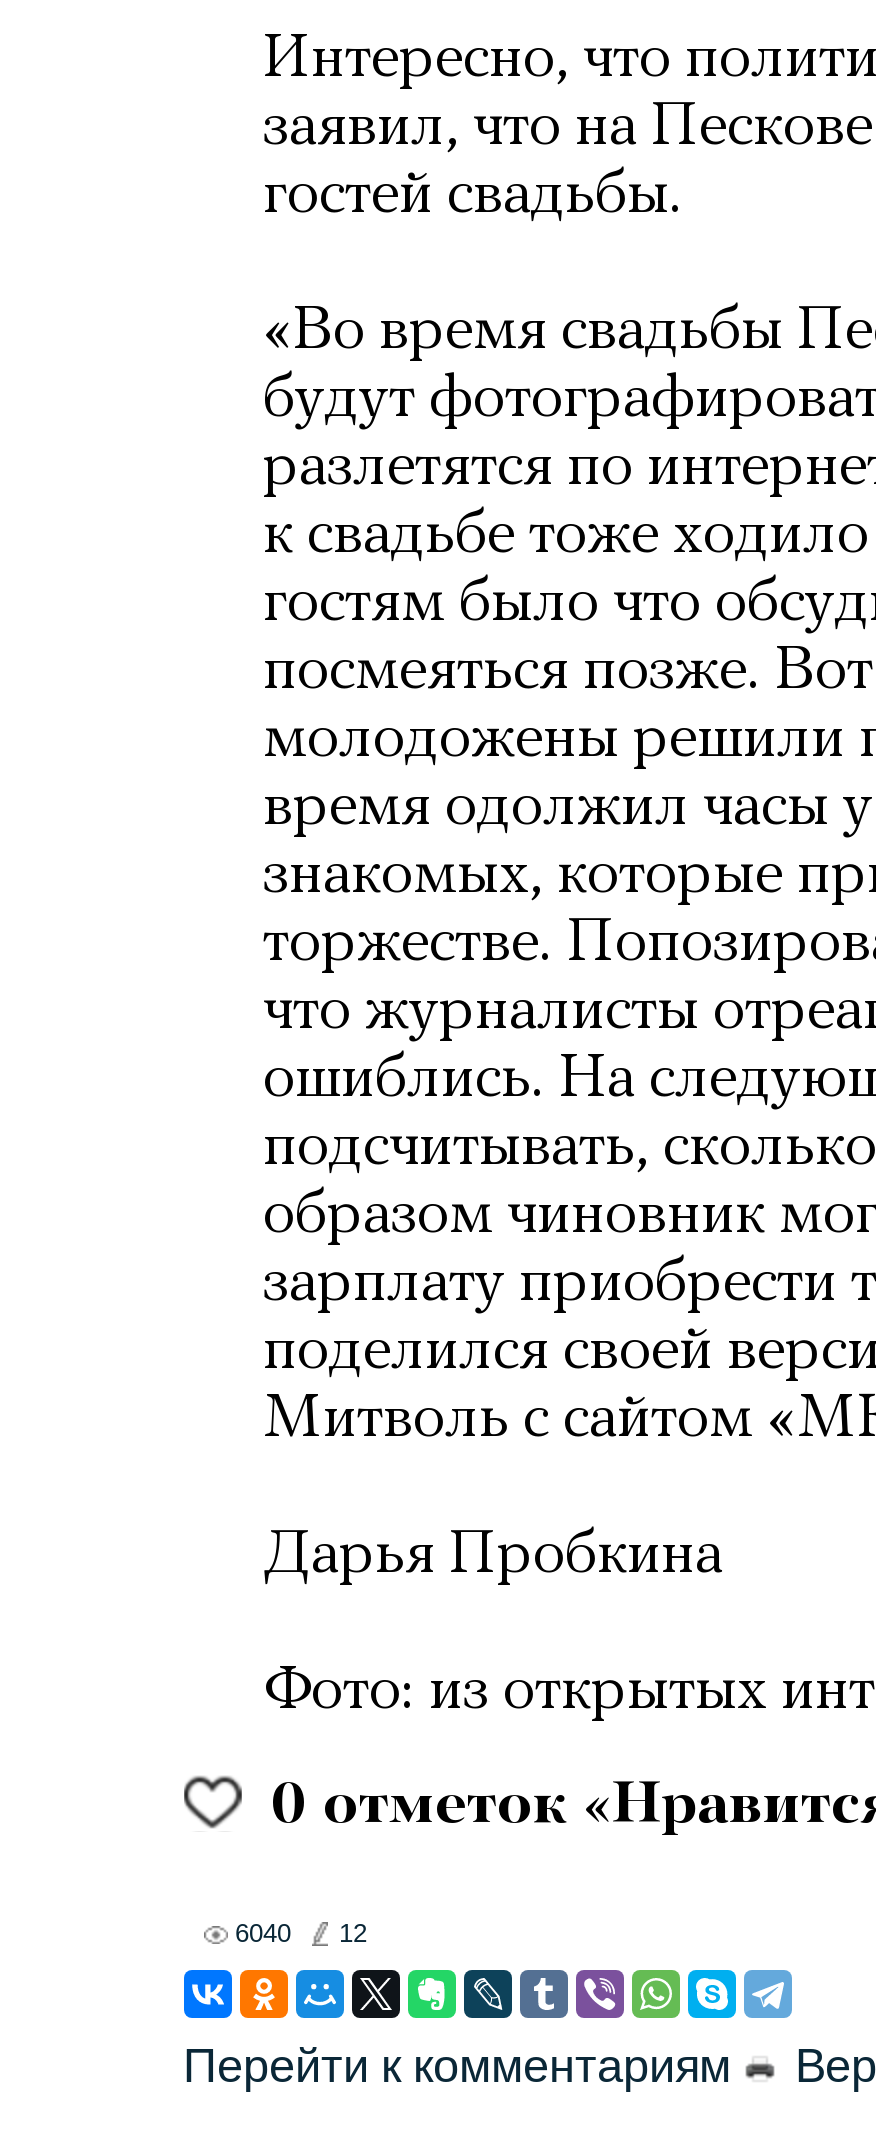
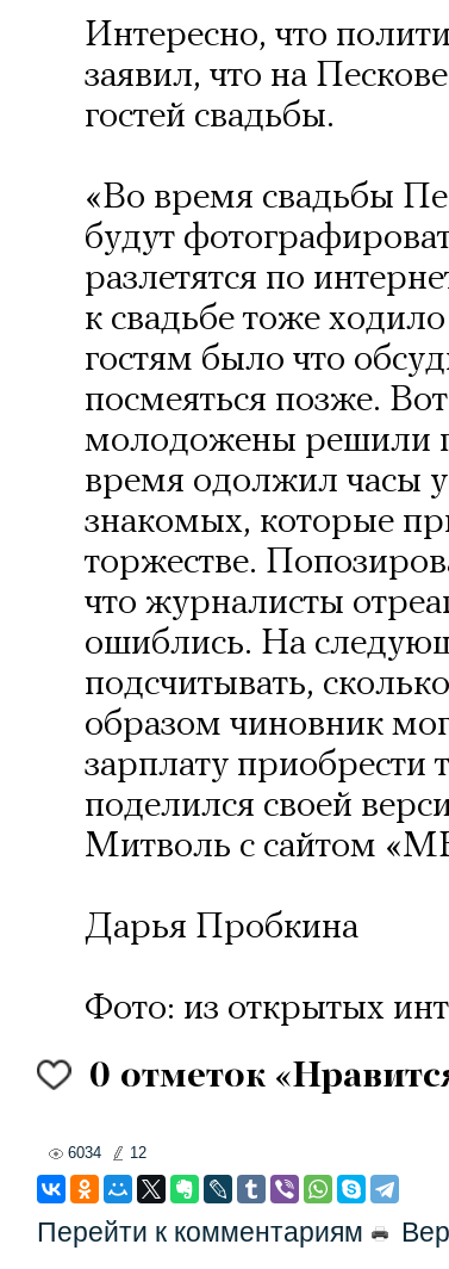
- 6040 12
+ 6034 12
